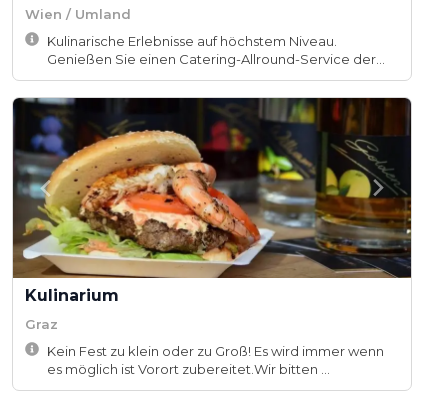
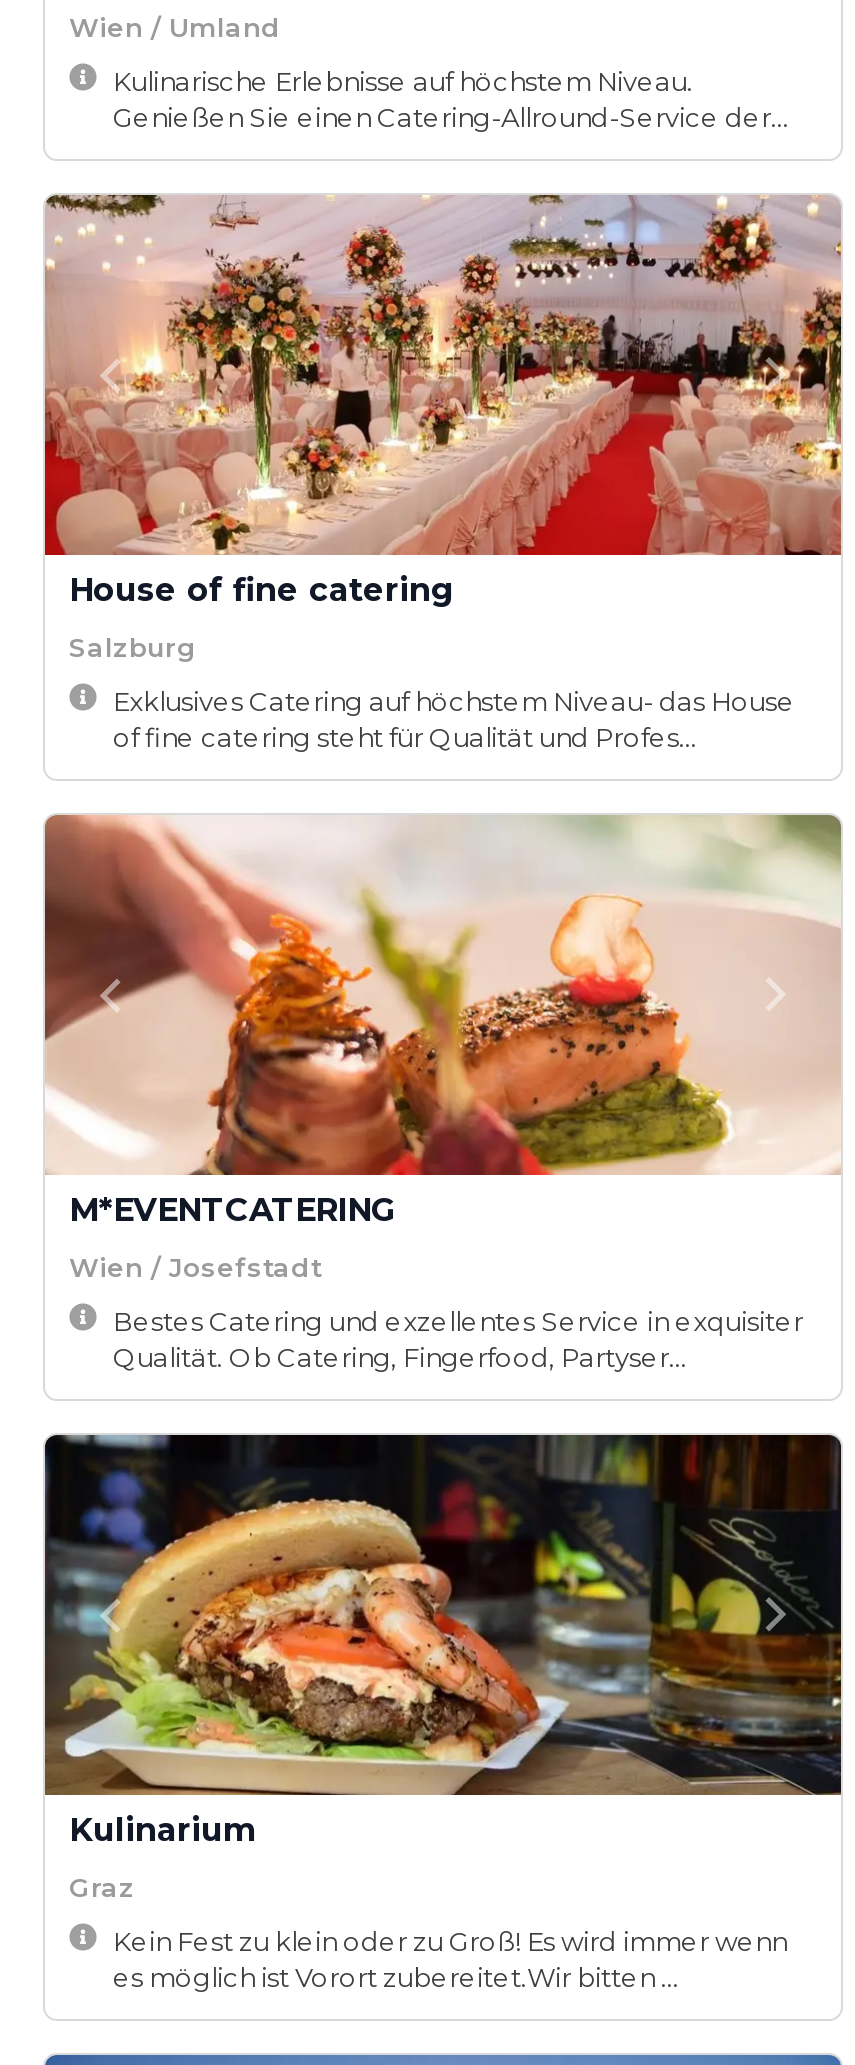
+ [image]
+ House of fine catering
+ Salzburg
+ Exklusives Catering auf höchstem Niveau- das House
+ of fine catering steht für Qualität und Profes...

+ [image]
+ M*EVENTCATERING
+ Wien / Josefstadt
+ Bestes Catering und exzellentes Service in exquisiter
+ Qualität. Ob Catering, Fingerfood, Partyser...
